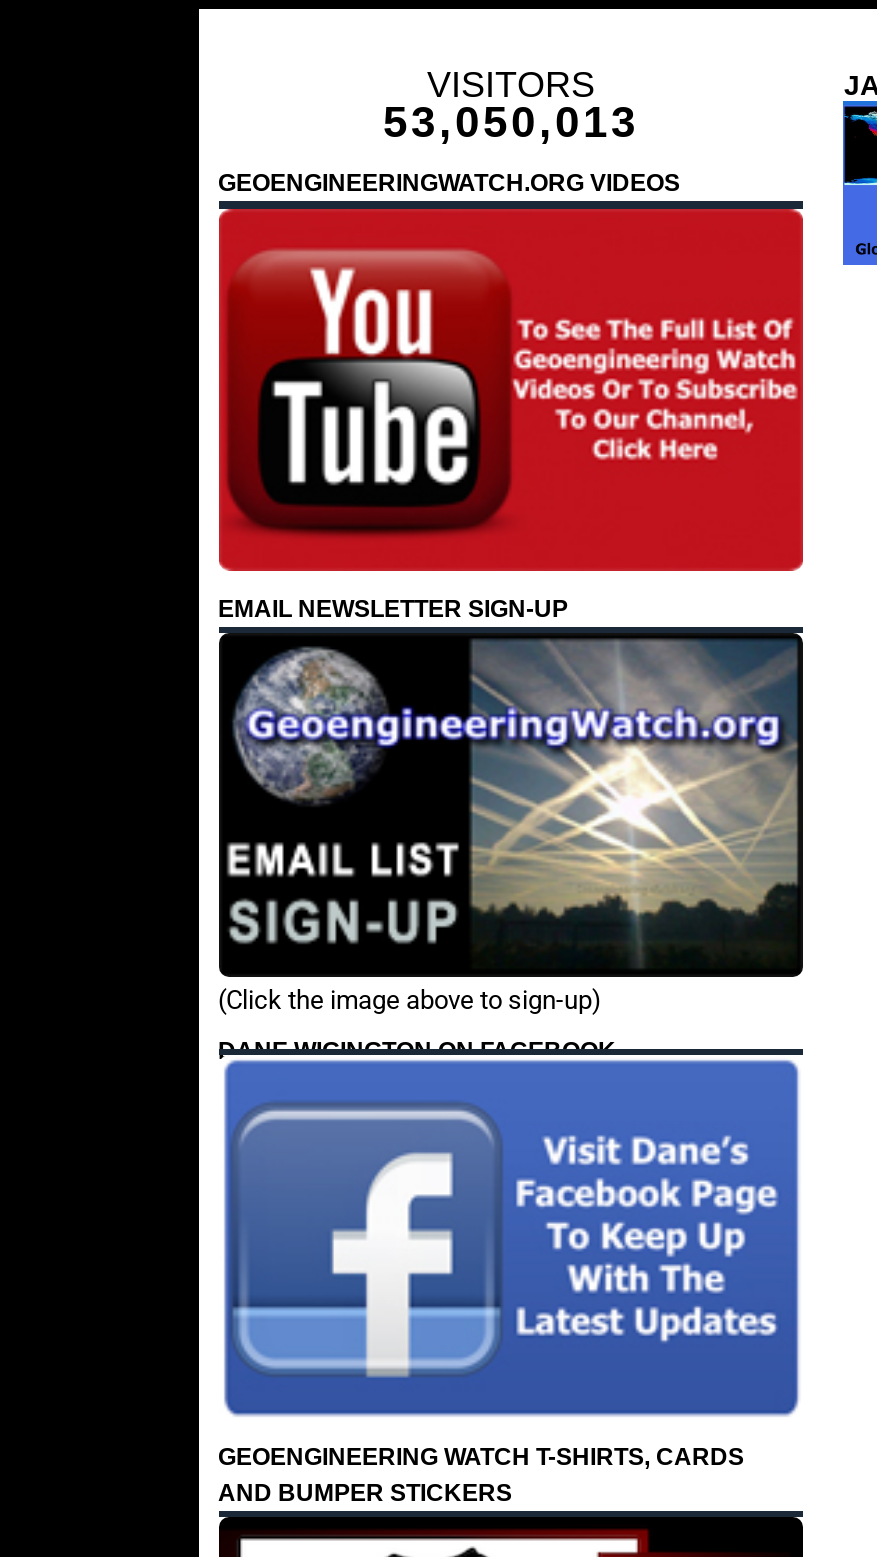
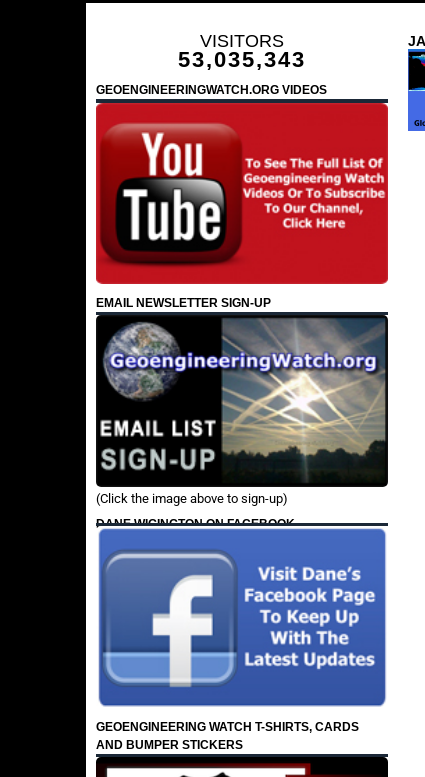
- 53,050,013
+ 53,035,343
